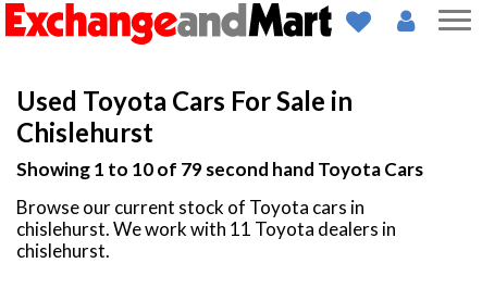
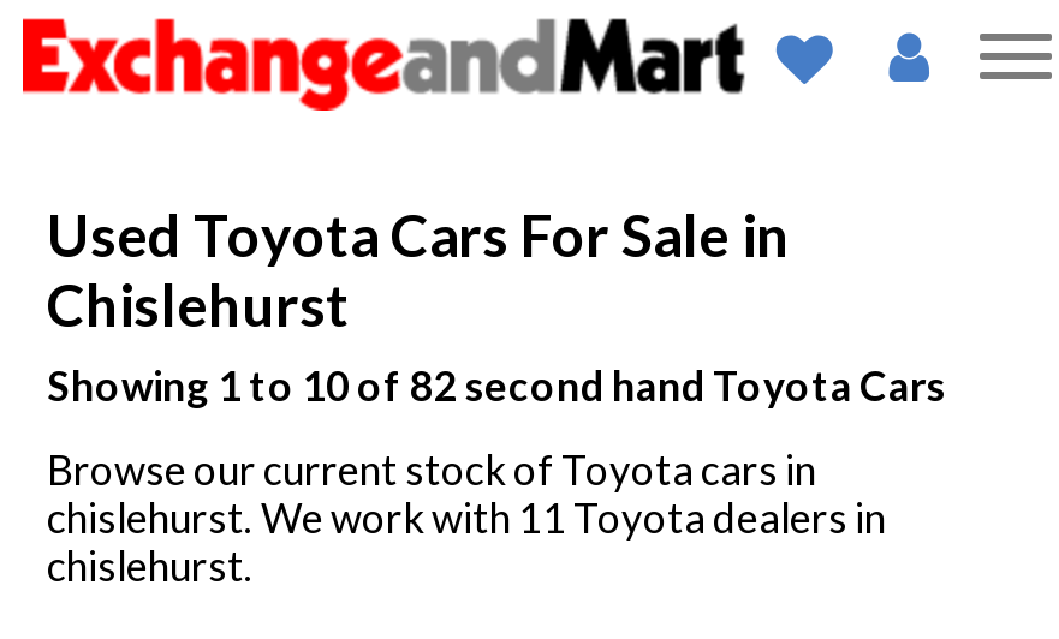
- Showing 1 to 10 of 79 second hand Toyota Cars
+ Showing 1 to 10 of 82 second hand Toyota Cars
